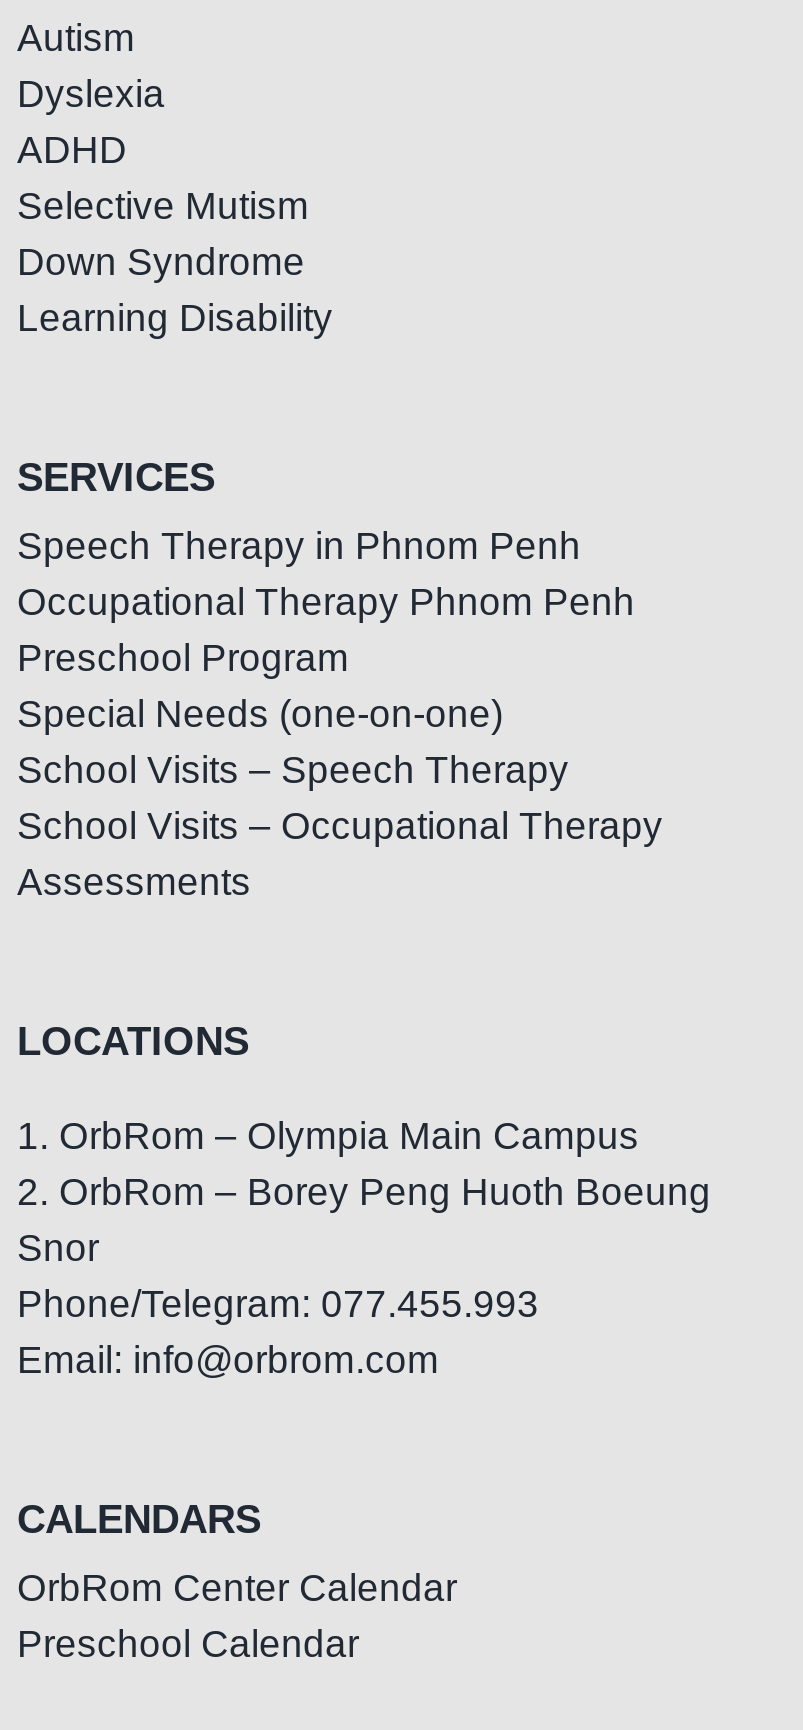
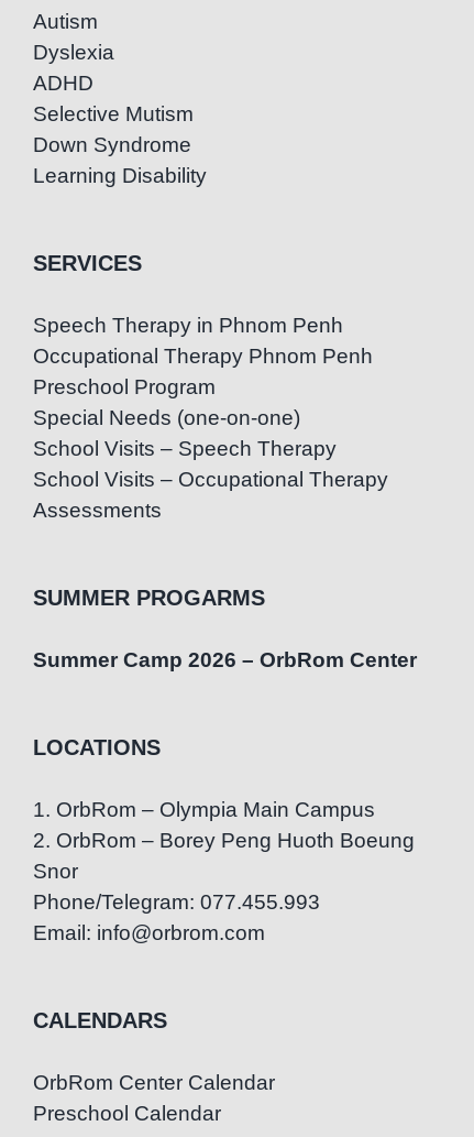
+ SUMMER PROGARMS
+ Summer Camp 2026 – OrbRom Center
